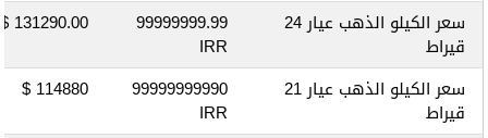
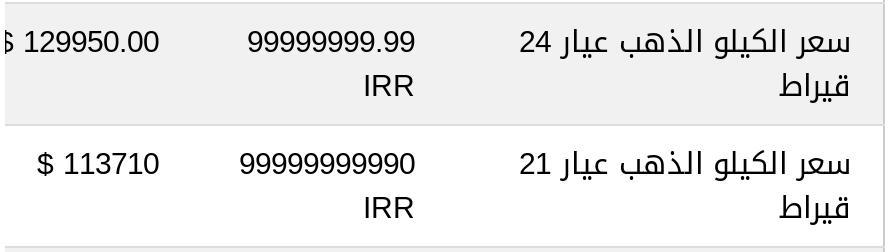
- 131290.00 $
+ 129950.00 $

- 114880 $
+ 113710 $
